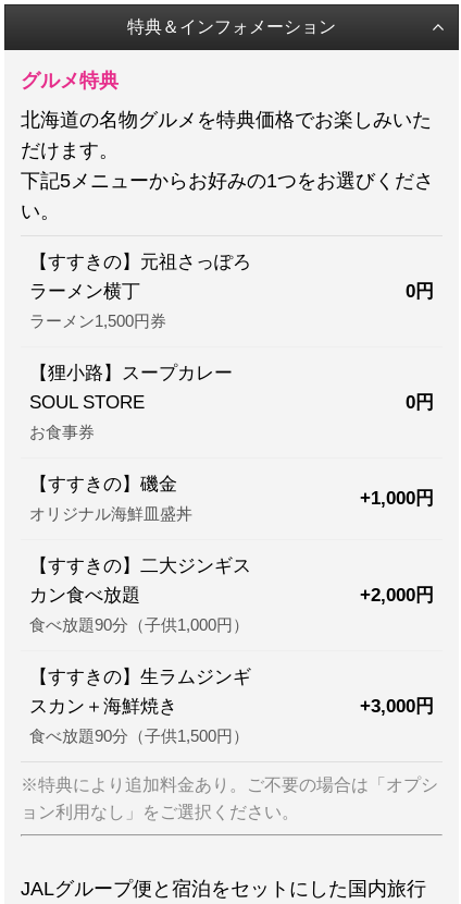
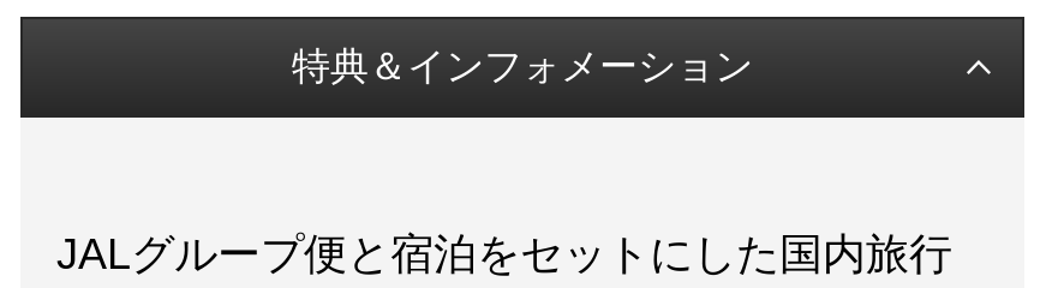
- グルメ特典
- 北海道の名物グルメを特典価格でお楽しみいた
- だけます。
- 下記5メニューからお好みの1つをお選びくださ
- い。
- 【すすきの】元祖さっぽろ
- ラーメン横丁
- ラーメン1,500円券

- 0円

- 【狸小路】スープカレー
- SOUL STORE
- お食事券

- 0円

- 【すすきの】磯金
- オリジナル海鮮皿盛丼

- +1,000円
- 【すすきの】二大ジンギス
- カン食べ放題
- 食べ放題90分（子供1,000円）

- +2,000円

- 【すすきの】生ラムジンギ
- スカン＋海鮮焼き
- 食べ放題90分（子供1,500円）

- +3,000円

- ※特典により追加料金あり。ご不要の場合は「オプシ
- ョン利用なし」をご選択ください。
